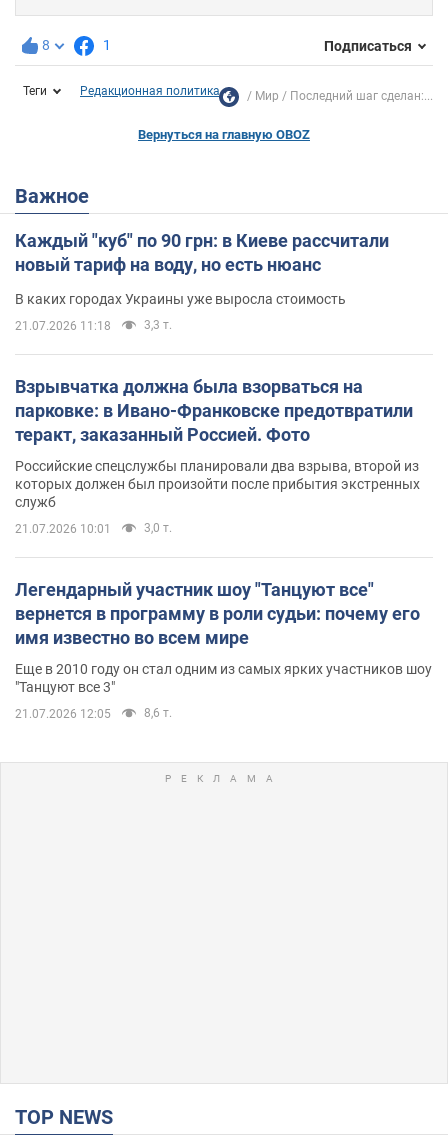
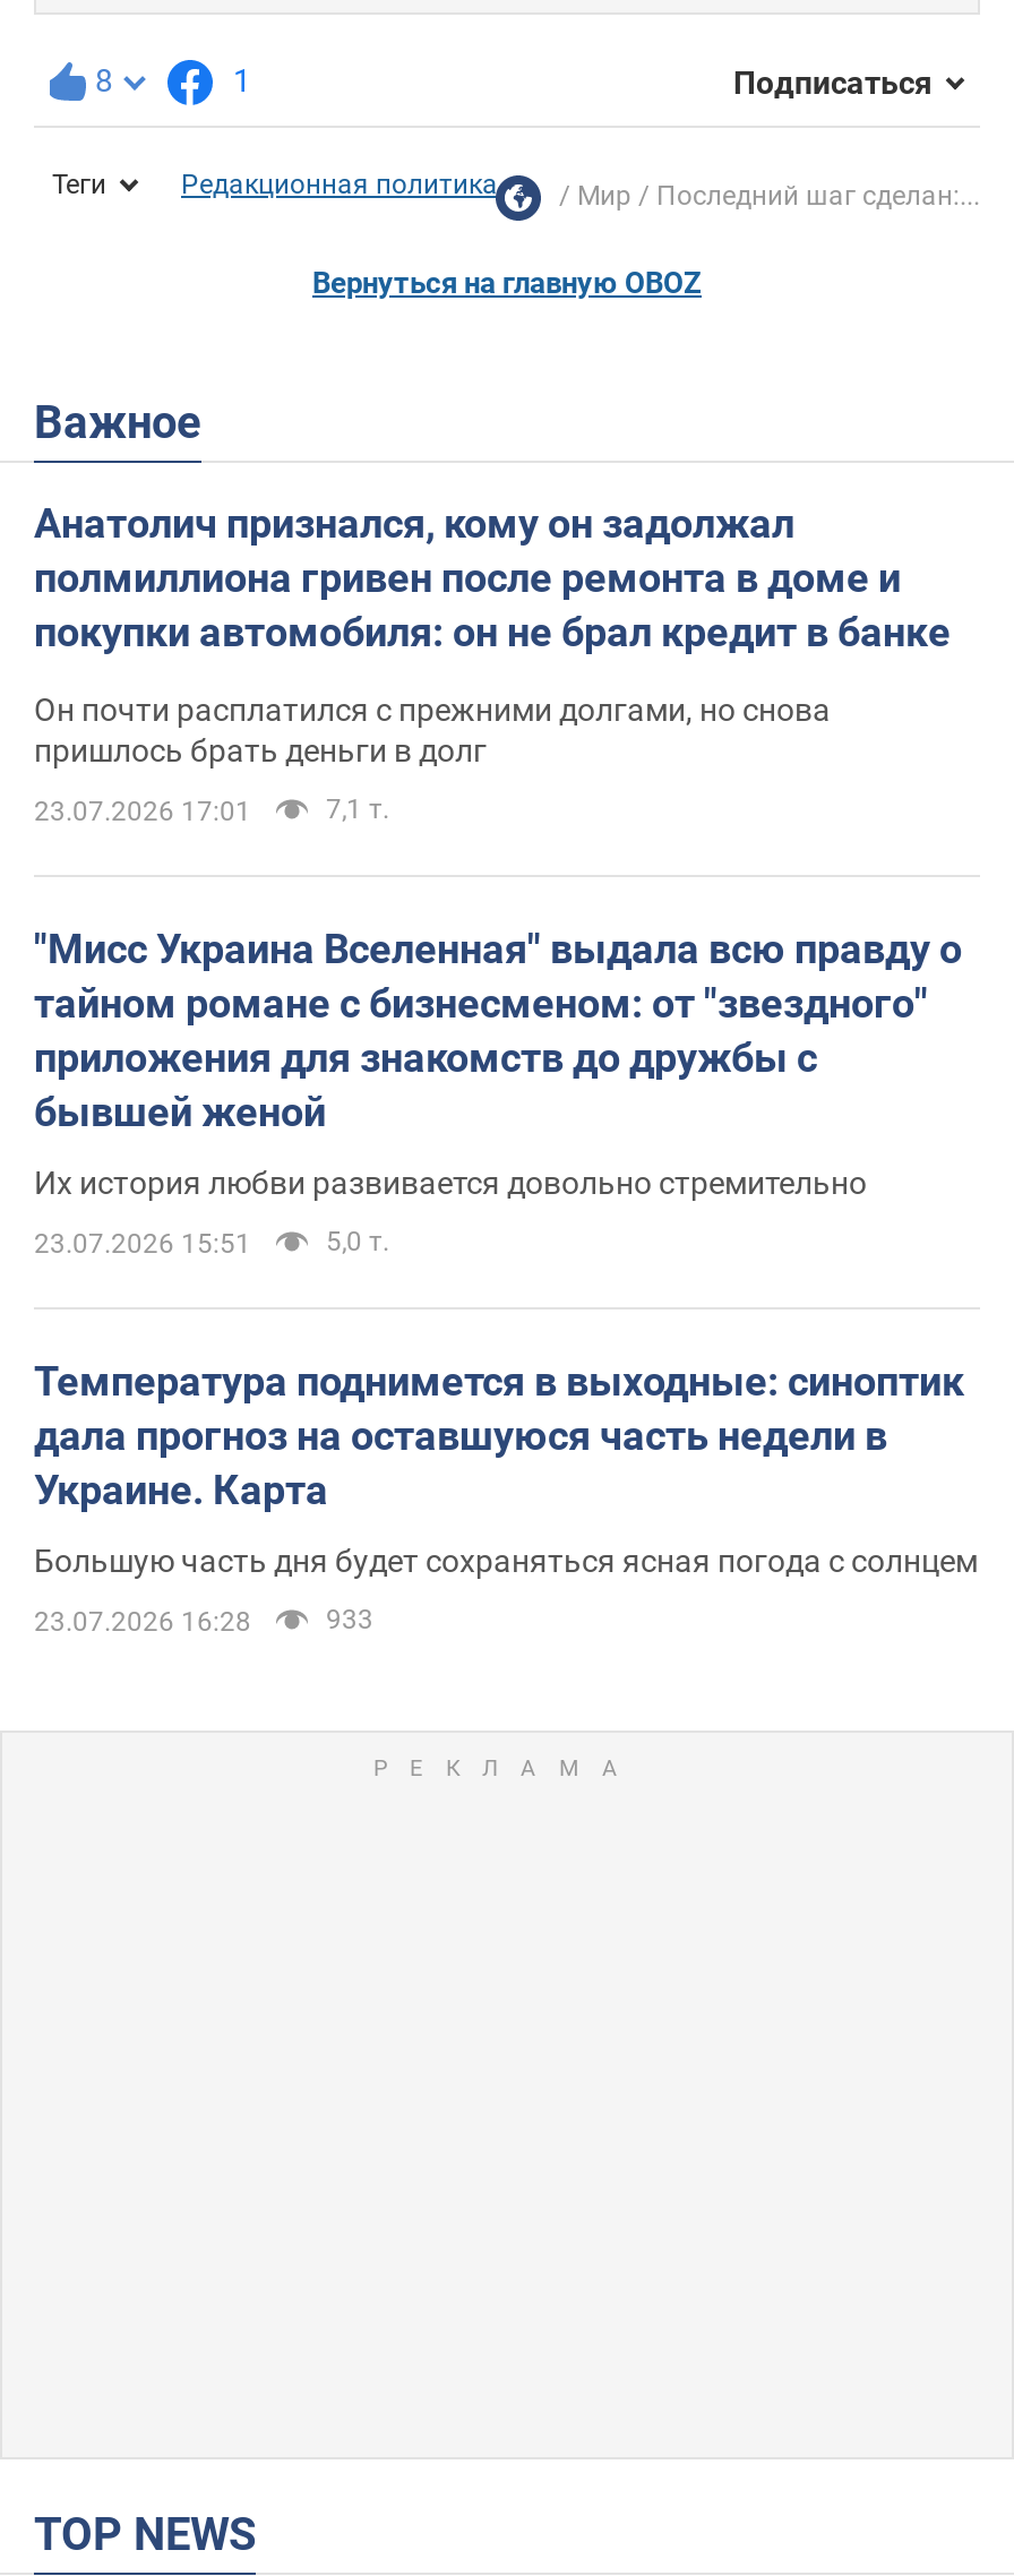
- Каждый "куб" по 90 грн: в Киеве рассчитали
- новый тариф на воду, но есть нюанс
+ Анатолич признался, кому он задолжал
+ полмиллиона гривен после ремонта в доме и
+ покупки автомобиля: он не брал кредит в банке

- В каких городах Украины уже выросла стоимость
+ Он почти расплатился с прежними долгами, но снова
+ пришлось брать деньги в долг

- 21.07.2026 11:18
- 3,3 т.
+ 23.07.2026 17:01
+ 7,1 т.

- Взрывчатка должна была взорваться на
- парковке: в Ивано-Франковске предотвратили
- теракт, заказанный Россией. Фото
+ "Мисс Украина Вселенная" выдала всю правду о
+ тайном романе с бизнесменом: от "звездного"
+ приложения для знакомств до дружбы с
+ бывшей женой

- Российские спецслужбы планировали два взрыва, второй из
- которых должен был произойти после прибытия экстренных
- служб
+ Их история любви развивается довольно стремительно

- 21.07.2026 10:01
- 3,0 т.
+ 23.07.2026 15:51
+ 5,0 т.

- Легендарный участник шоу "Танцуют все"
- вернется в программу в роли судьи: почему его
- имя известно во всем мире
+ Температура поднимется в выходные: синоптик
+ дала прогноз на оставшуюся часть недели в
+ Украине. Карта

- Еще в 2010 году он стал одним из самых ярких участников шоу
- "Танцуют все 3"
+ Большую часть дня будет сохраняться ясная погода с солнцем

- 21.07.2026 12:05
- 8,6 т.
+ 23.07.2026 16:28
+ 933
